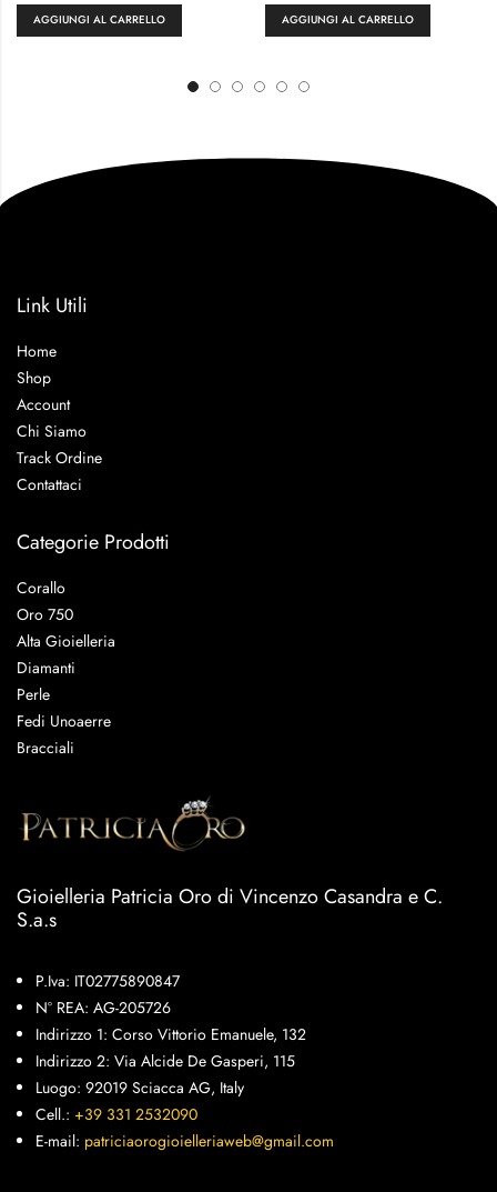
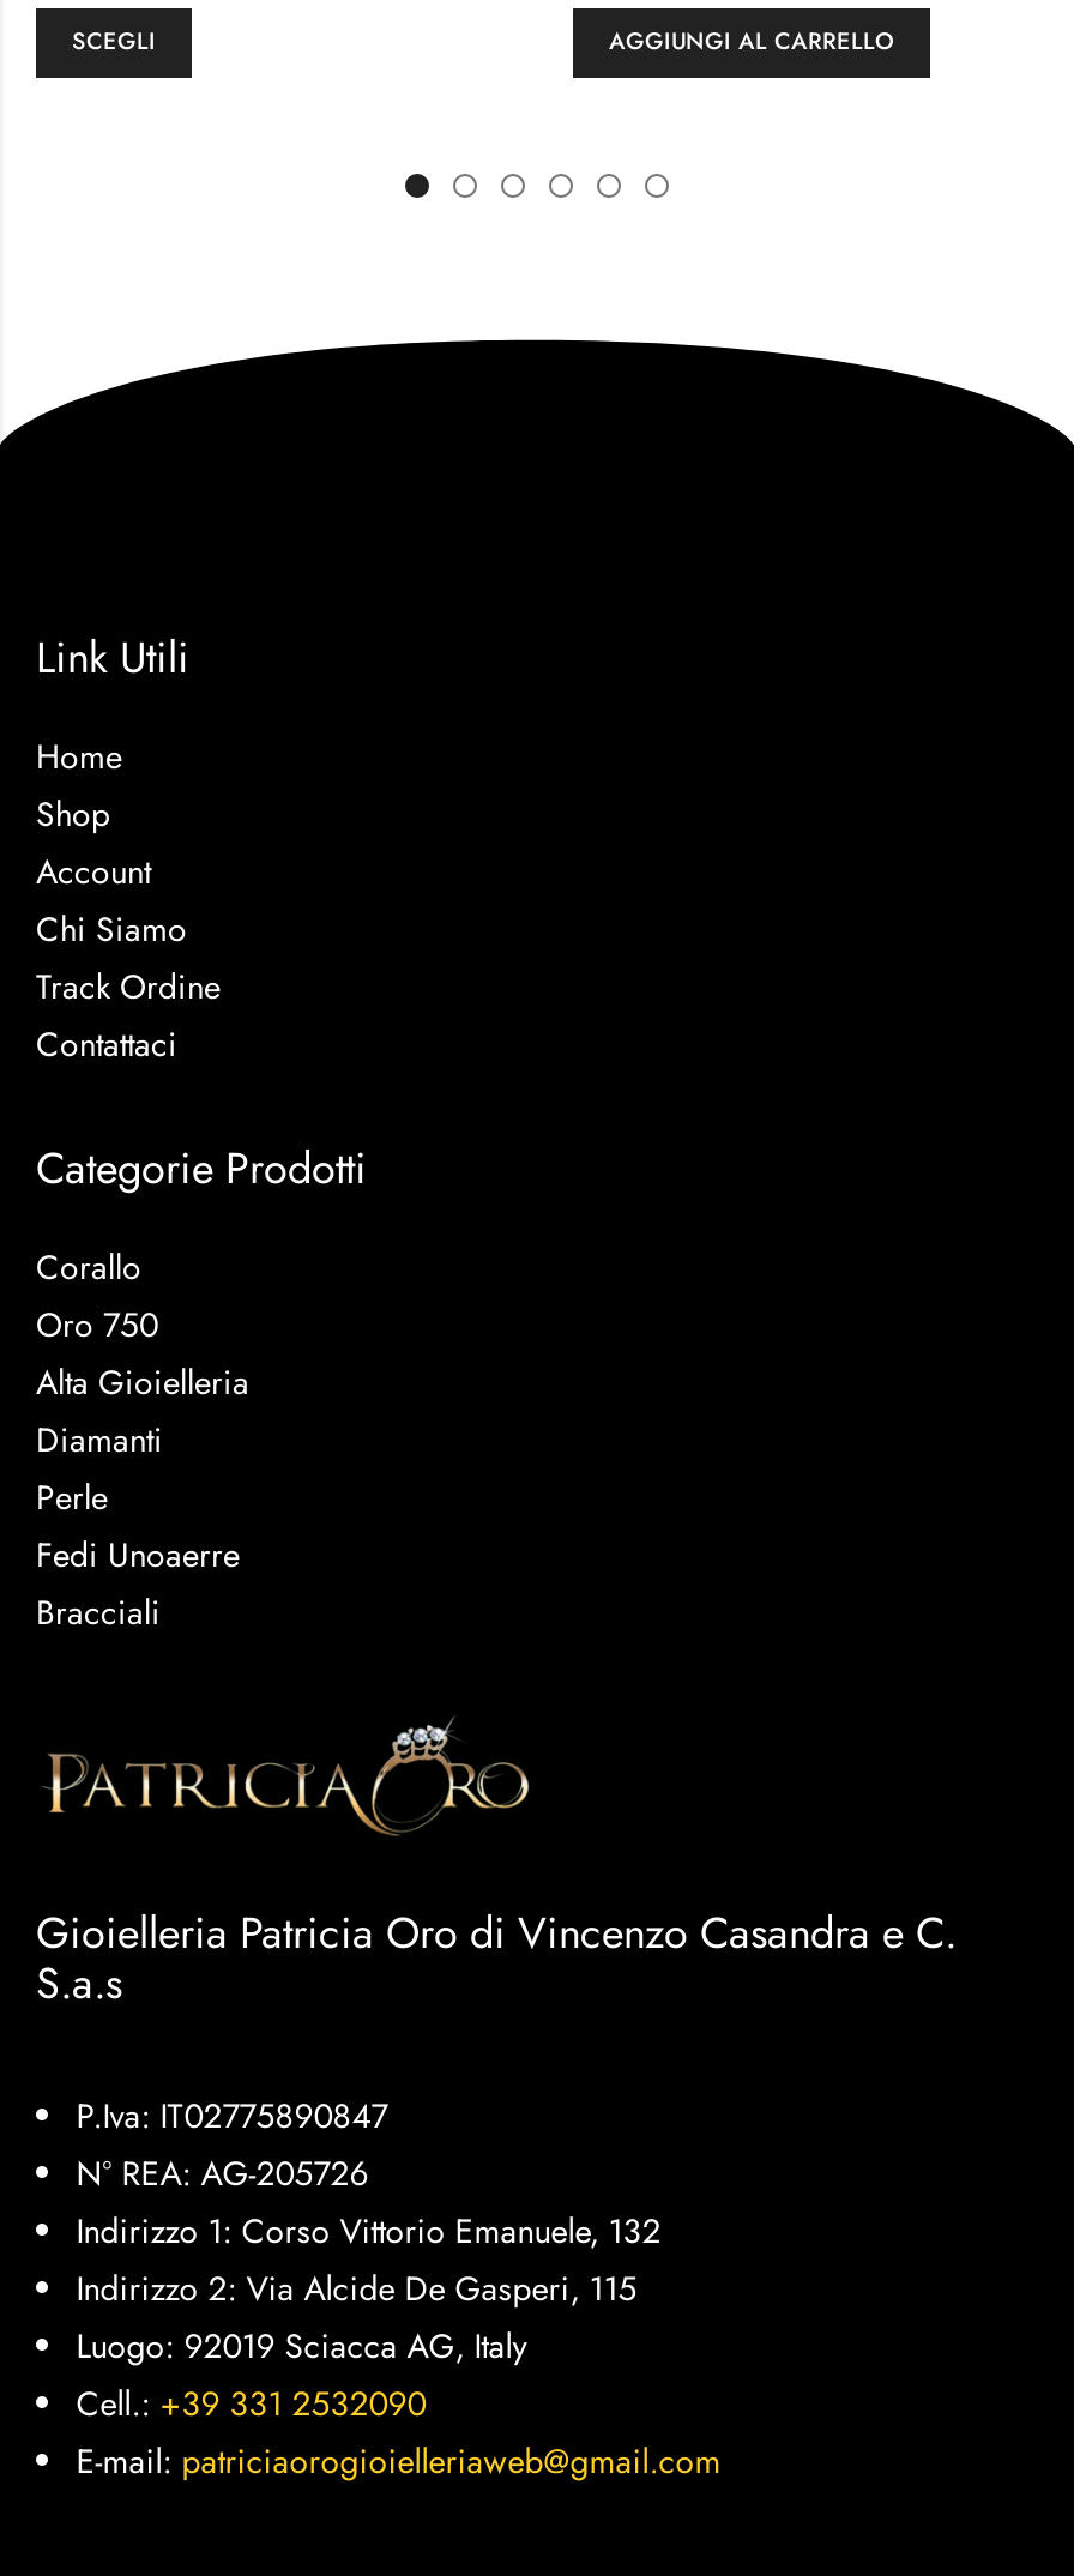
- AGGIUNGI AL CARRELLO
+ SCEGLI
